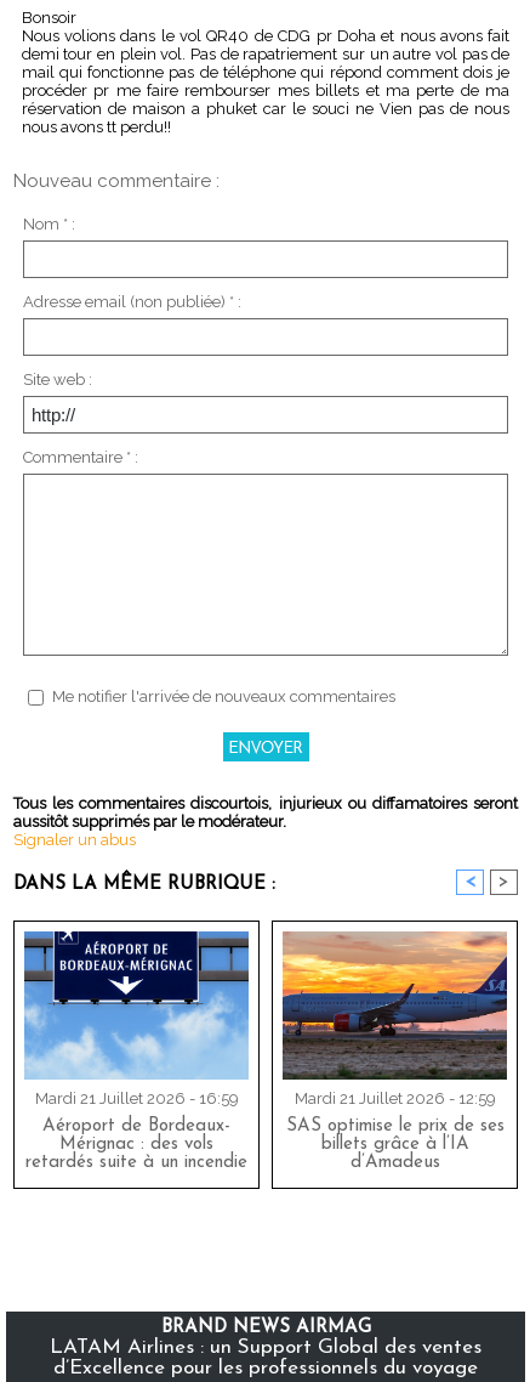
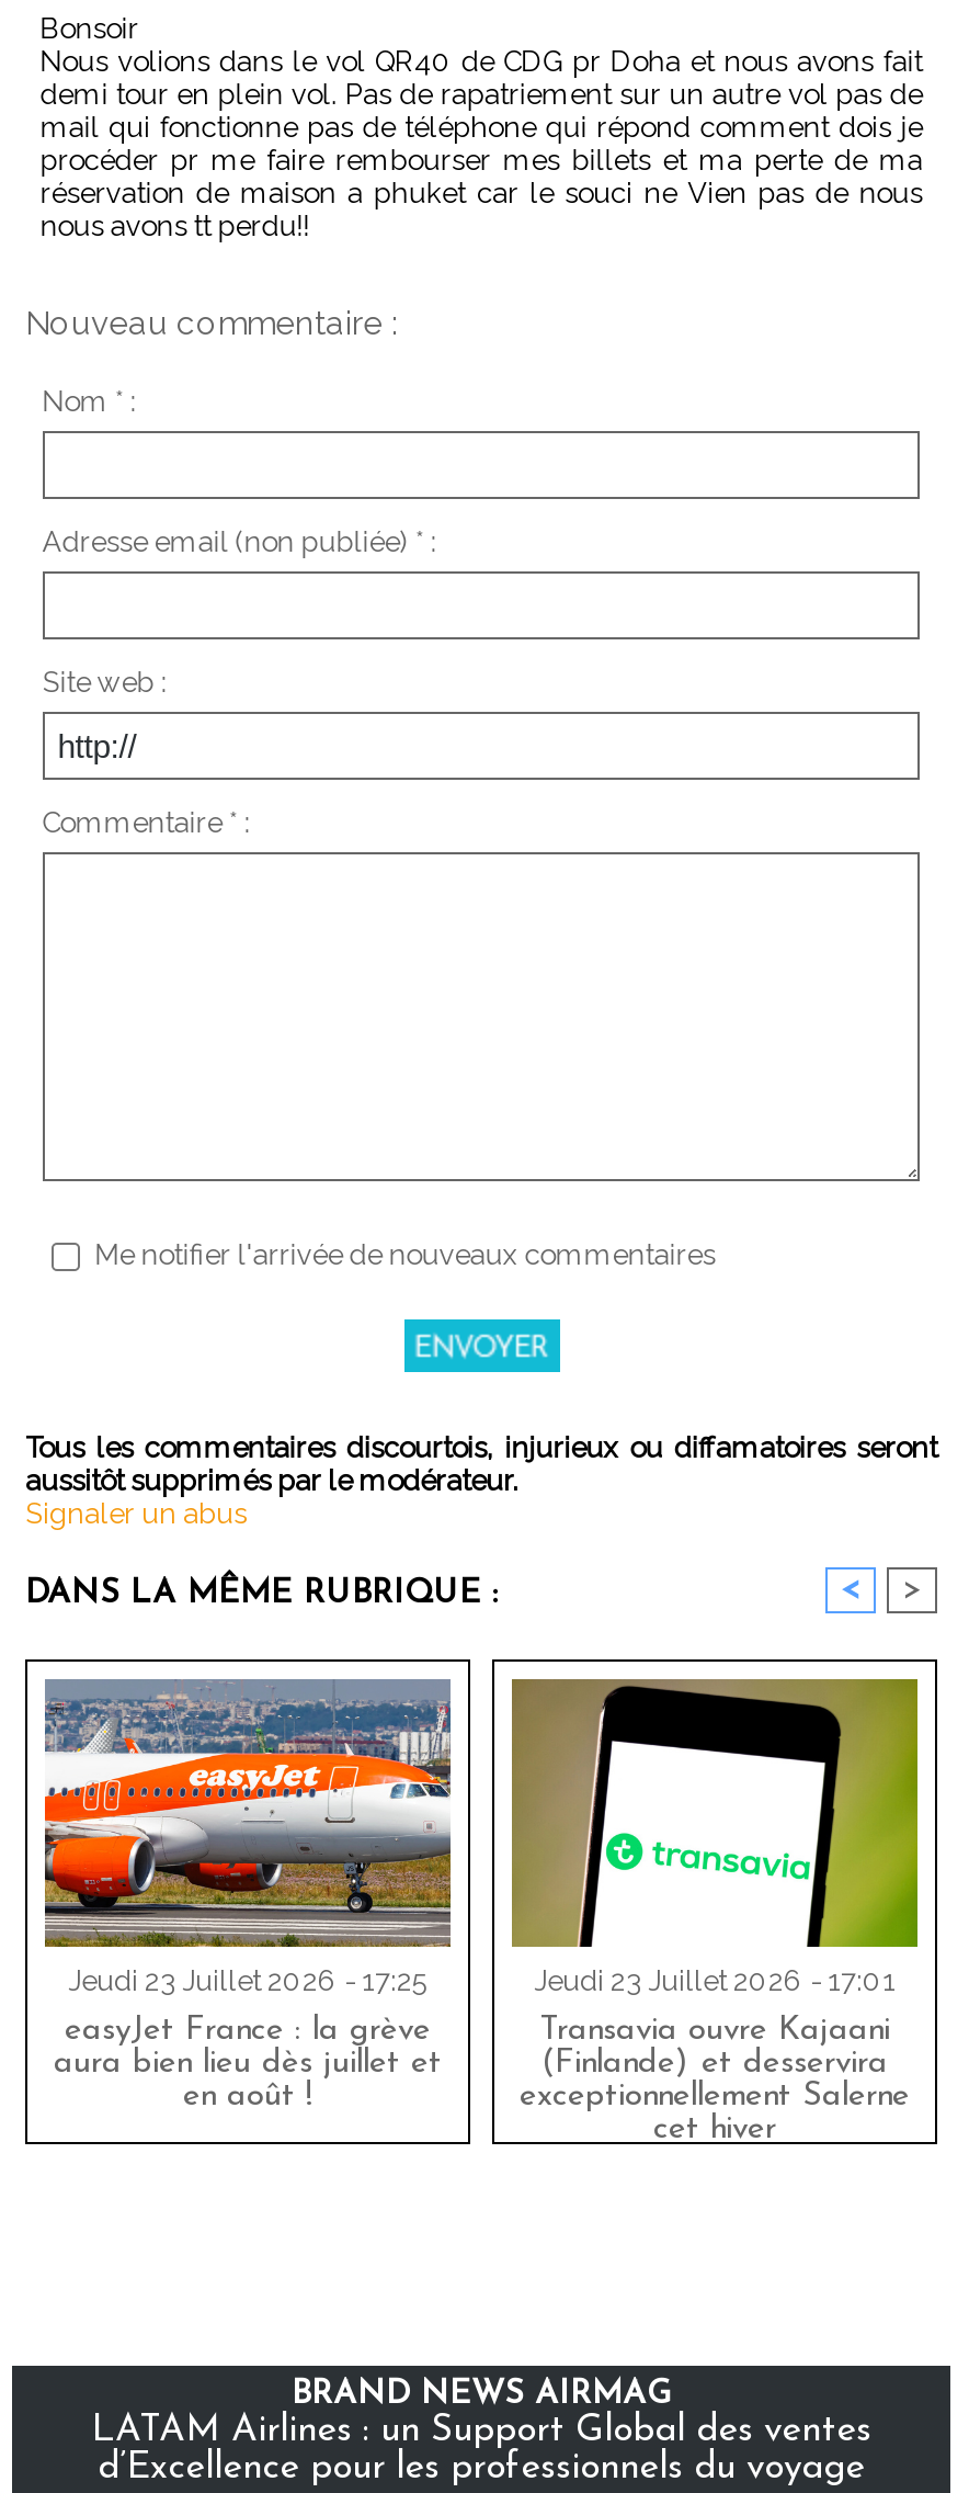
- [image]
- Mardi 21 Juillet 2026 - 16:59
+ [image]
+ Jeudi 23 Juillet 2026 - 17:25

- [image]
- Mardi 21 Juillet 2026 - 12:59
+ [image]
+ Jeudi 23 Juillet 2026 - 17:01

- Aéroport de Bordeaux-
- Mérignac : des vols
- retardés suite à un incendie
+ easyJet France : la grève
+ aura bien lieu dès juillet et
+ en août !

- SAS optimise le prix de ses
- billets grâce à l’IA
- d’Amadeus
+ Transavia ouvre Kajaani
+ (Finlande) et desservira
+ exceptionnellement Salerne
+ cet hiver
